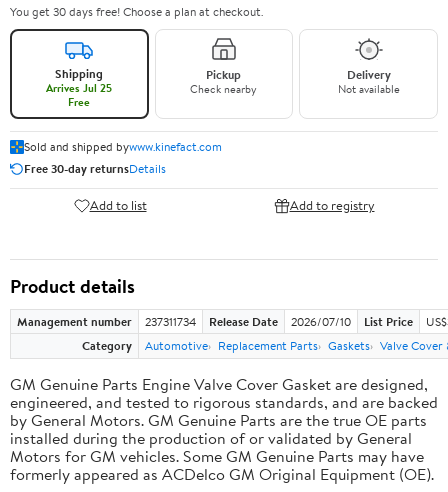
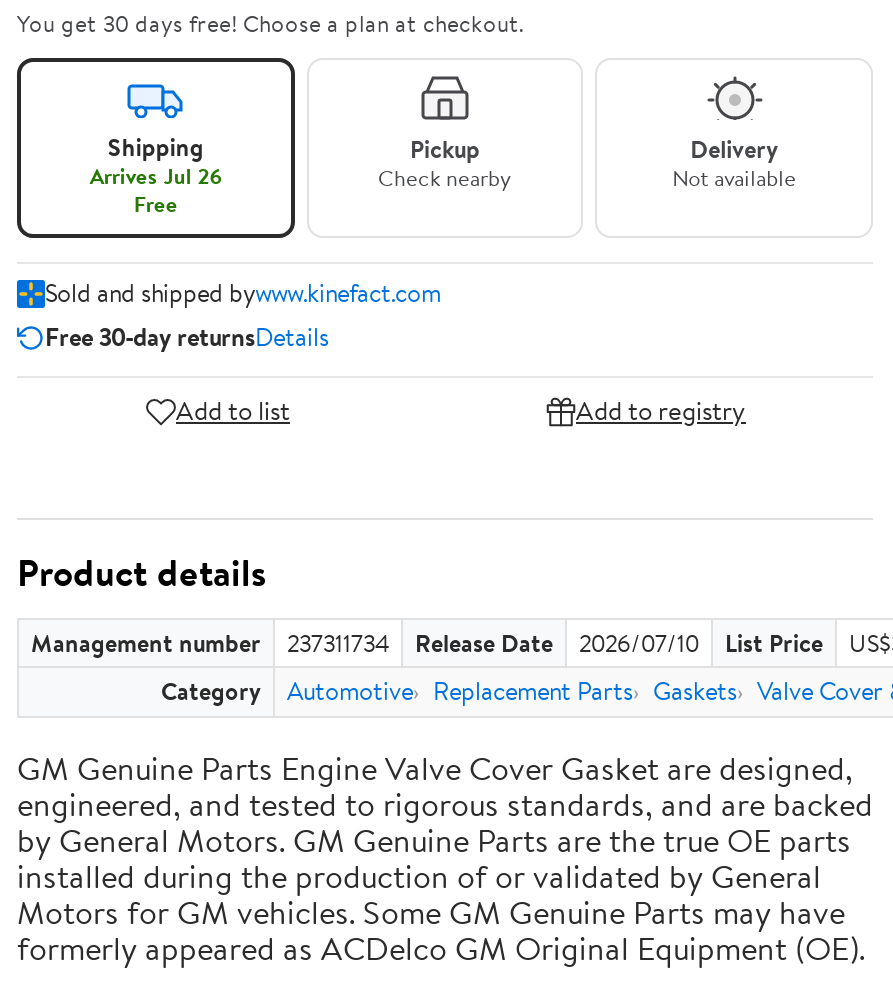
- Arrives Jul 25
+ Arrives Jul 26
